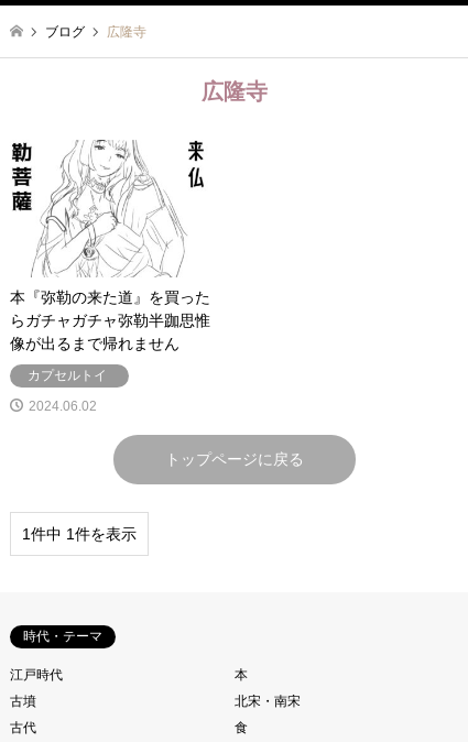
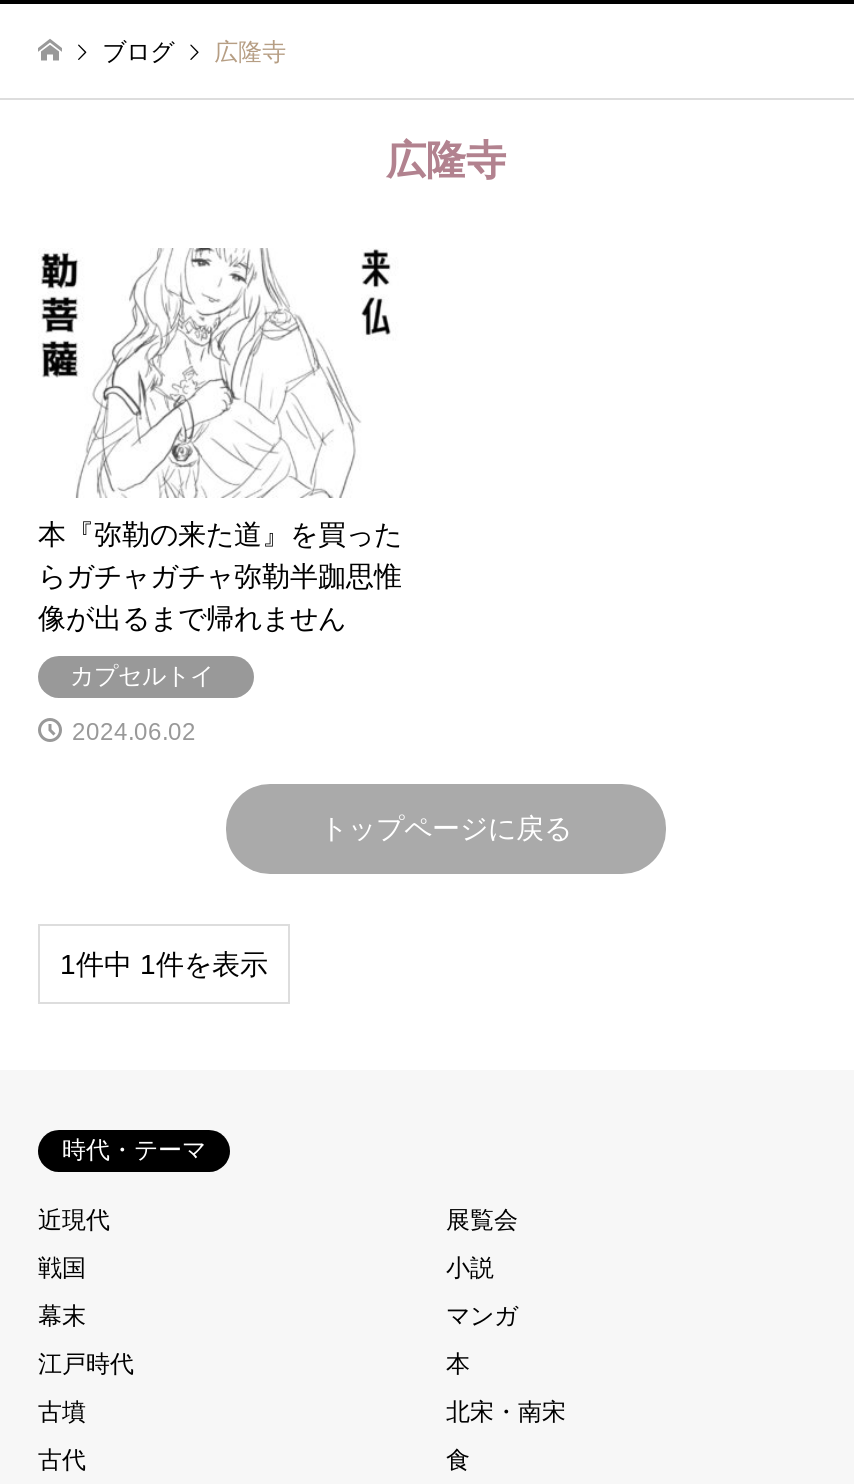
+ 近現代
+ 展覧会
+ 戦国
+ 小説
+ 幕末
+ マンガ
